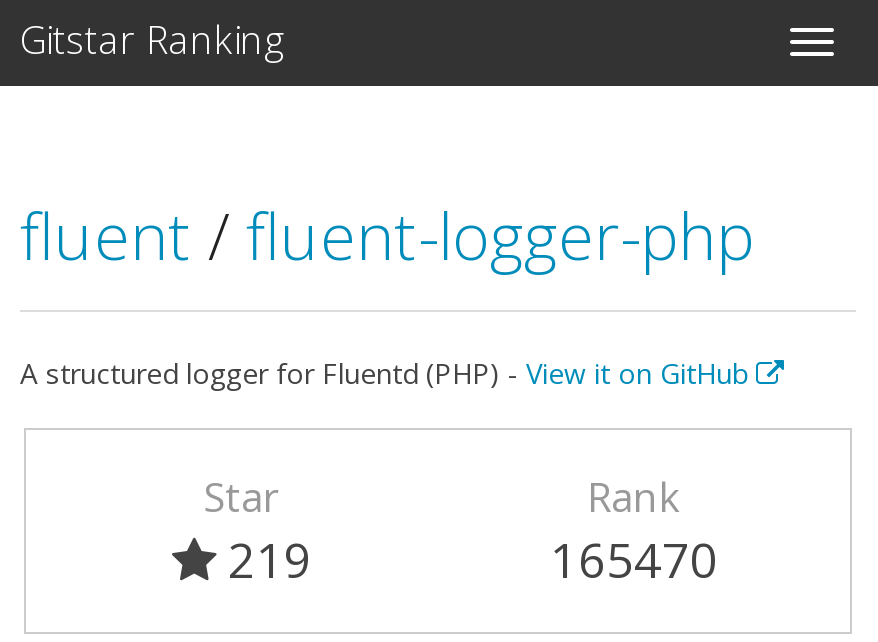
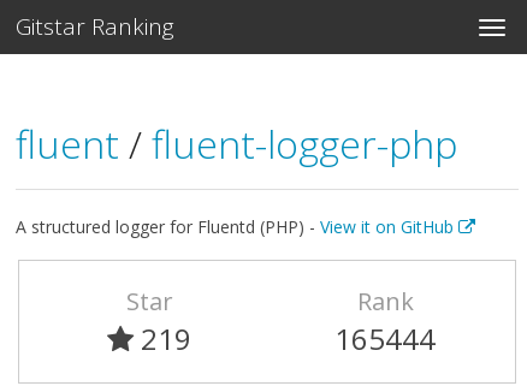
- 165470
+ 165444
